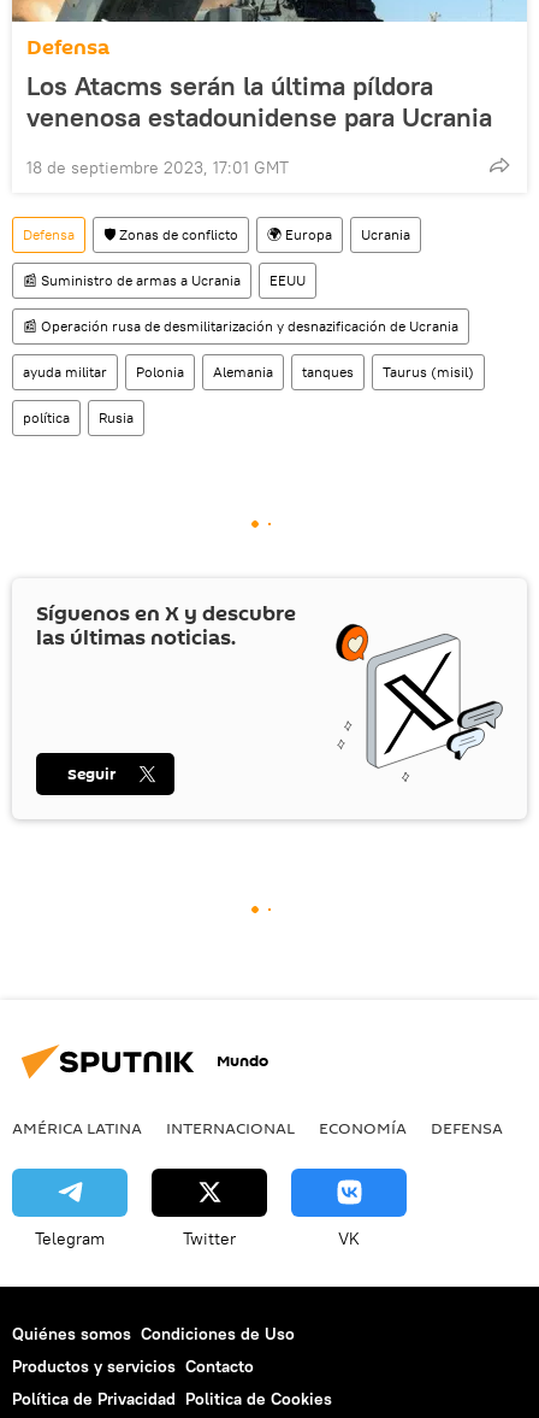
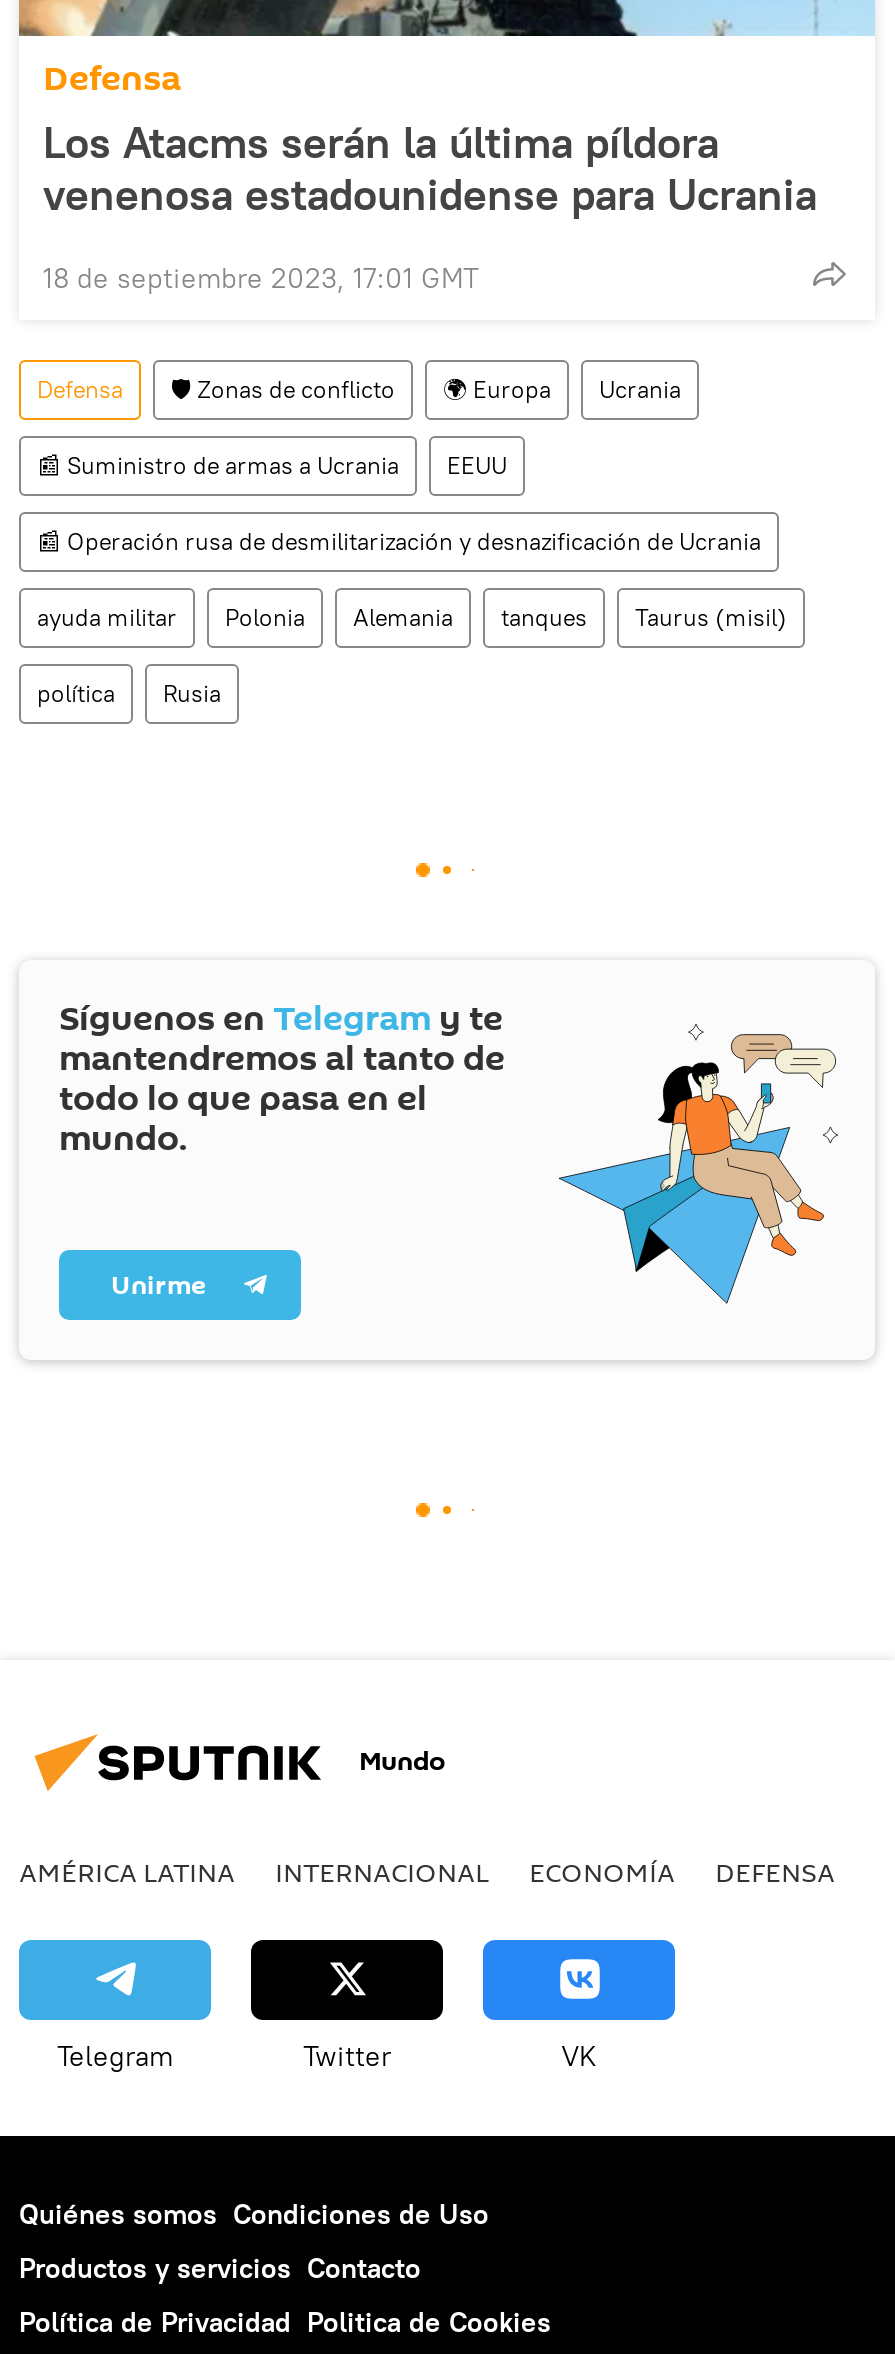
- [image]
- Síguenos en X y descubre
- las últimas noticias.
+ [image]
+ Síguenos en Telegram y te
+ mantendremos al tanto de
+ todo lo que pasa en el
+ mundo.

- Seguir
+ Unirme
